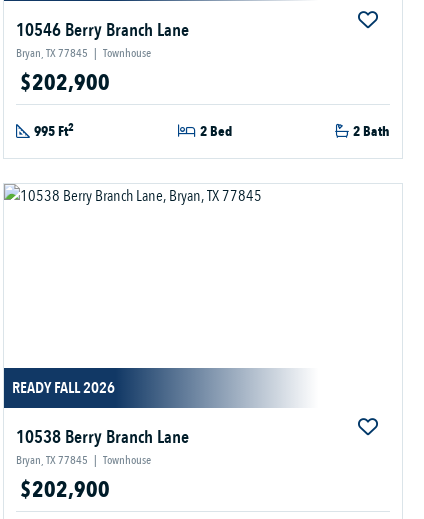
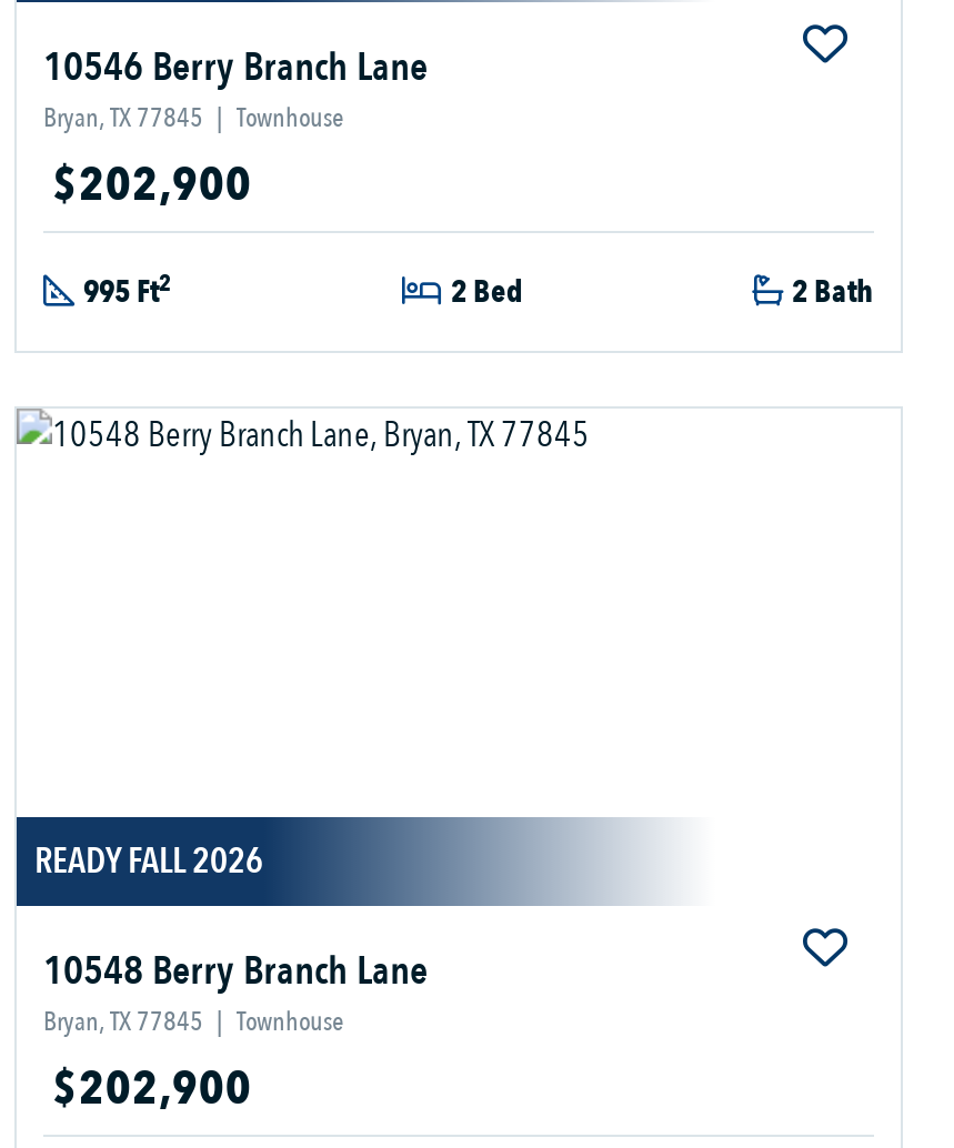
- 10538 Berry Branch Lane
+ 10548 Berry Branch Lane
